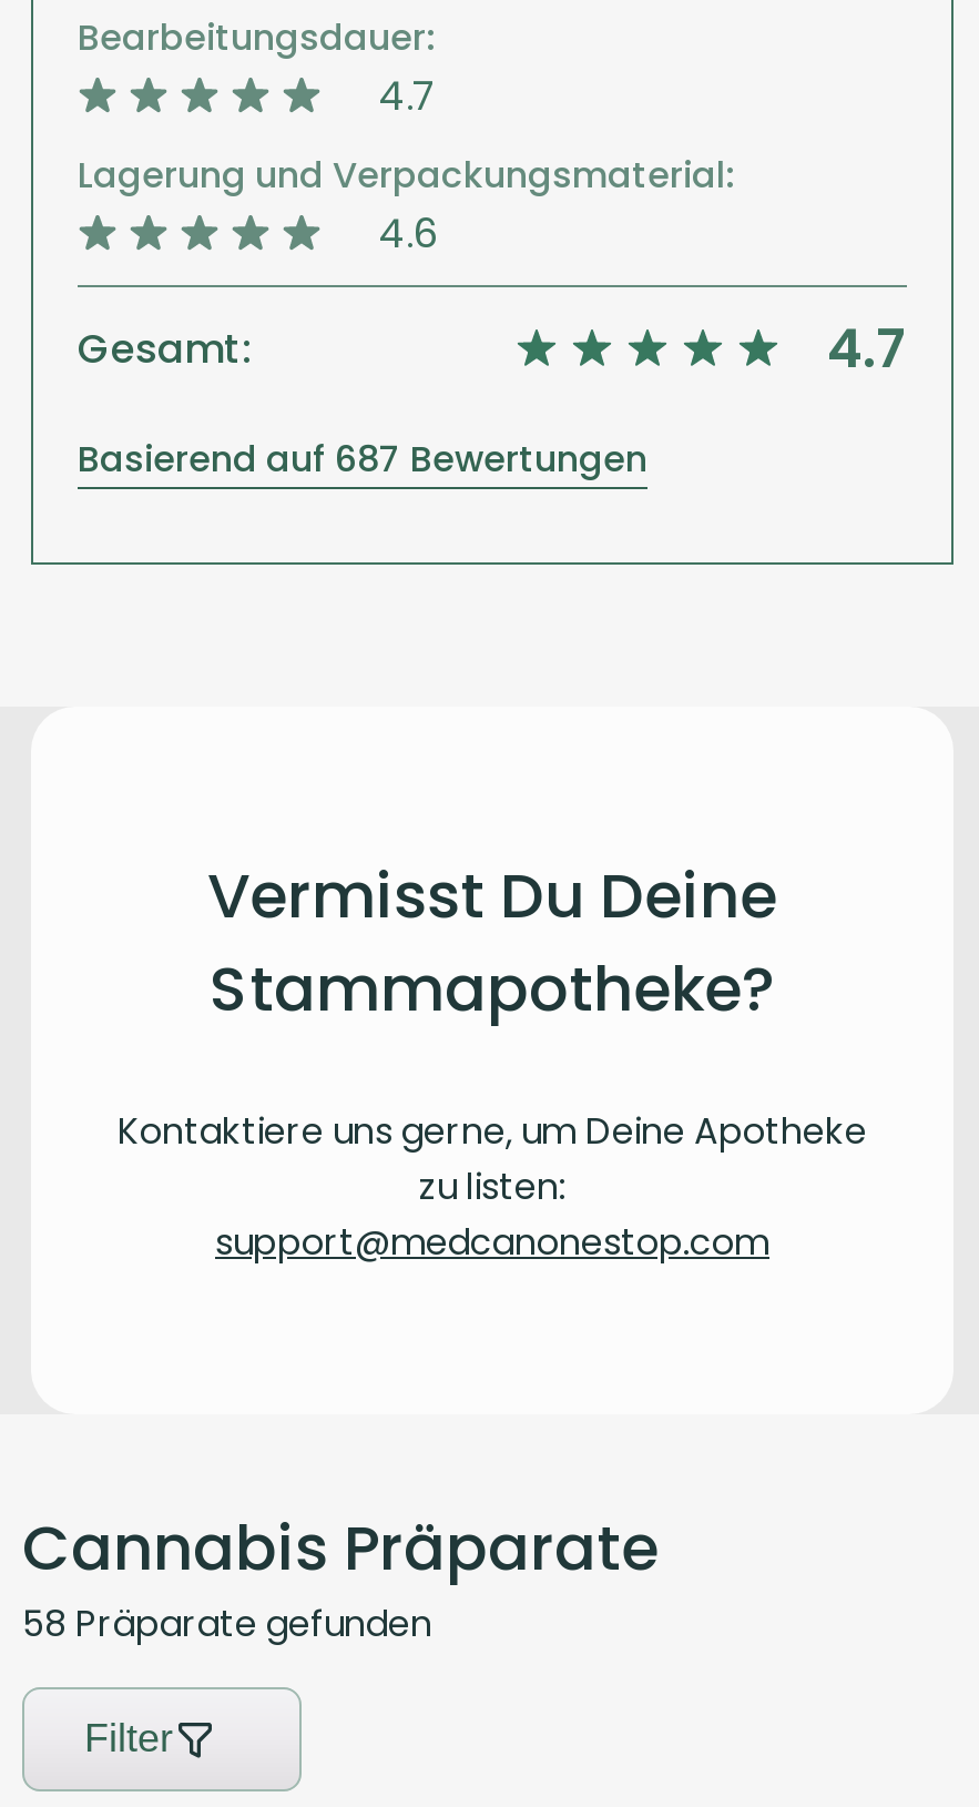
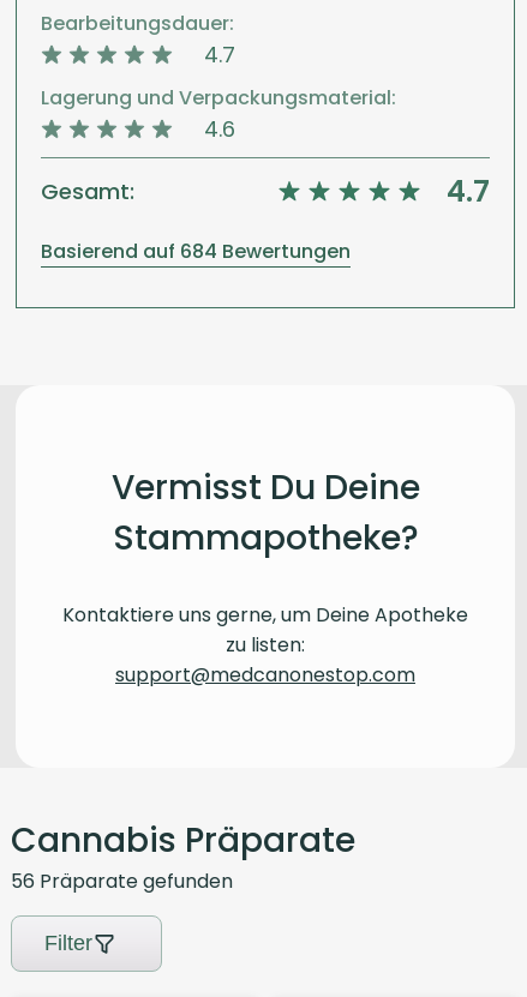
- Basierend auf 687 Bewertungen
+ Basierend auf 684 Bewertungen

- 58 Präparate gefunden
+ 56 Präparate gefunden
